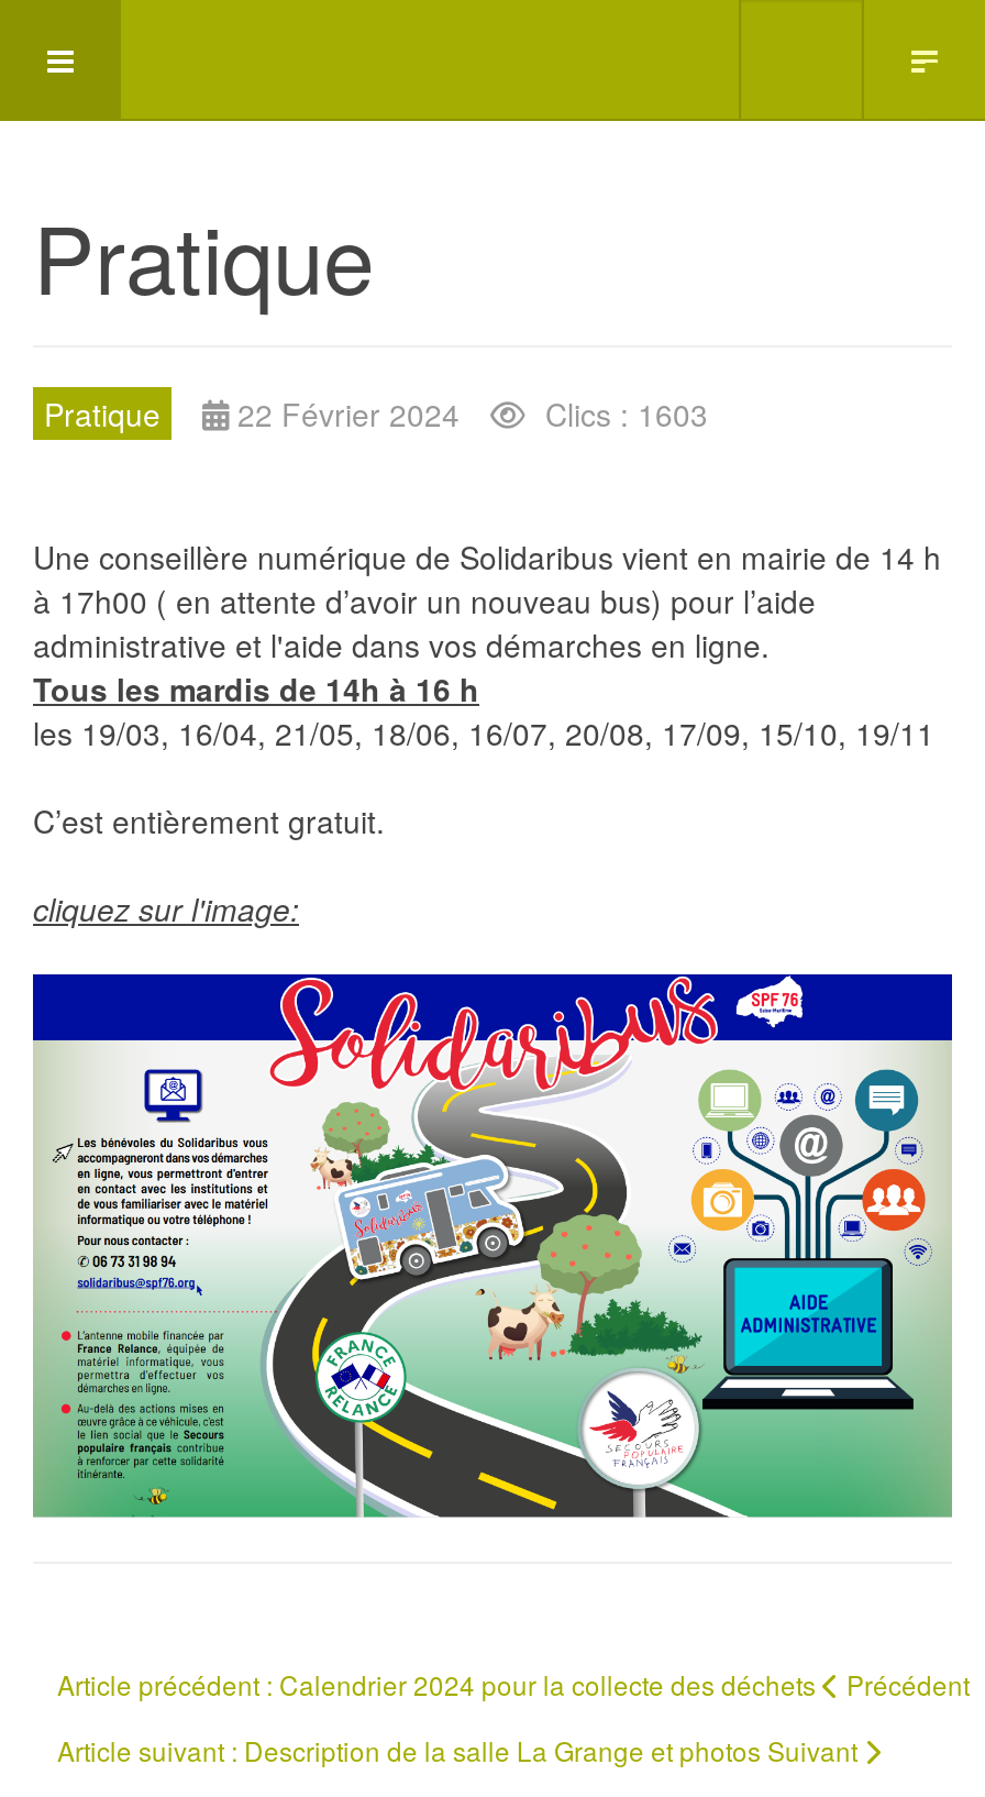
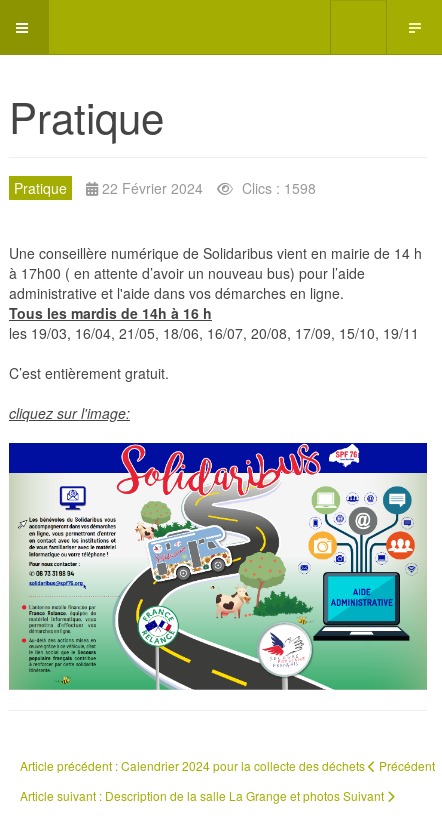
- Pratique 22 Février 2024 Clics : 1603
+ Pratique 22 Février 2024 Clics : 1598
